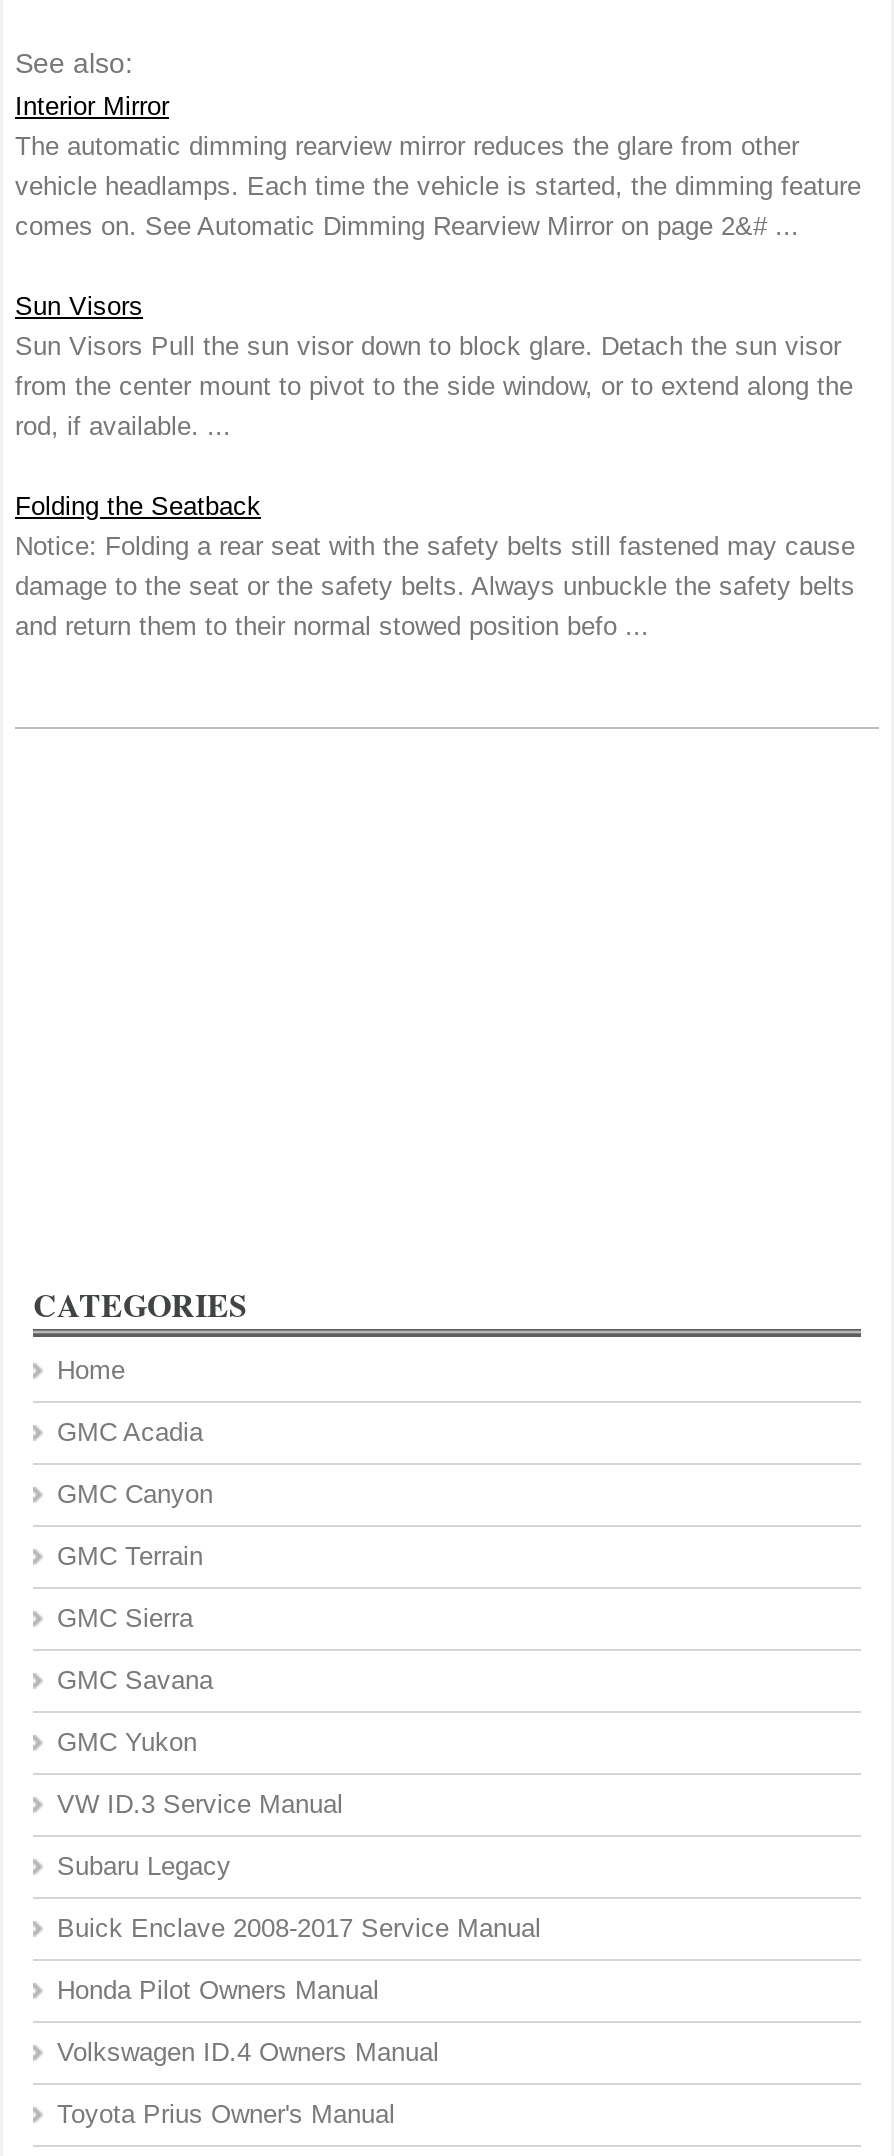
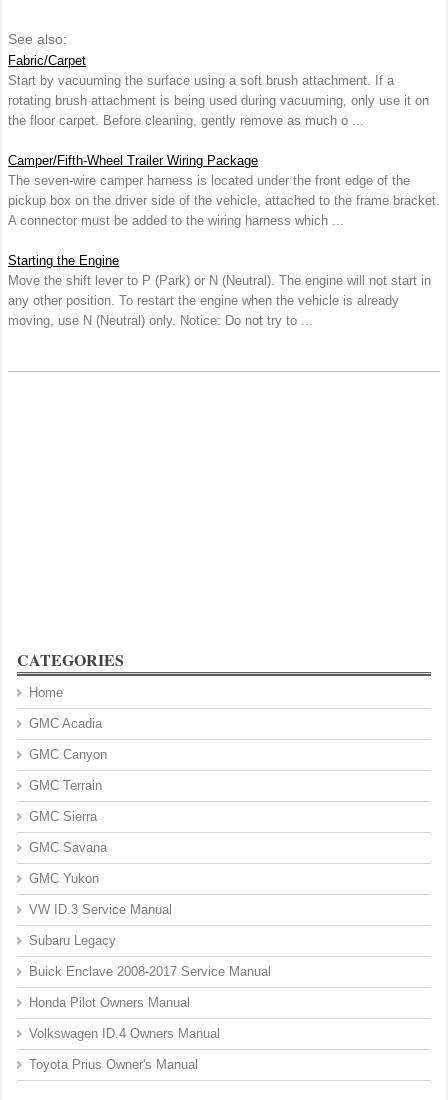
- Interior Mirror
- The automatic dimming rearview mirror reduces the glare from other
- vehicle headlamps. Each time the vehicle is started, the dimming feature
- comes on. See Automatic Dimming Rearview Mirror on page 2&# ...
+ Fabric/Carpet
+ Start by vacuuming the surface using a soft brush attachment. If a
+ rotating brush attachment is being used during vacuuming, only use it on
+ the floor carpet. Before cleaning, gently remove as much o ...

- Sun Visors
- Sun Visors Pull the sun visor down to block glare. Detach the sun visor
- from the center mount to pivot to the side window, or to extend along the
- rod, if available. ...
+ Camper/Fifth-Wheel Trailer Wiring Package
+ The seven-wire camper harness is located under the front edge of the
+ pickup box on the driver side of the vehicle, attached to the frame bracket.
+ A connector must be added to the wiring harness which ...

- Folding the Seatback
- Notice: Folding a rear seat with the safety belts still fastened may cause
- damage to the seat or the safety belts. Always unbuckle the safety belts
- and return them to their normal stowed position befo ...
+ Starting the Engine
+ Move the shift lever to P (Park) or N (Neutral). The engine will not start in
+ any other position. To restart the engine when the vehicle is already
+ moving, use N (Neutral) only. Notice: Do not try to ...
